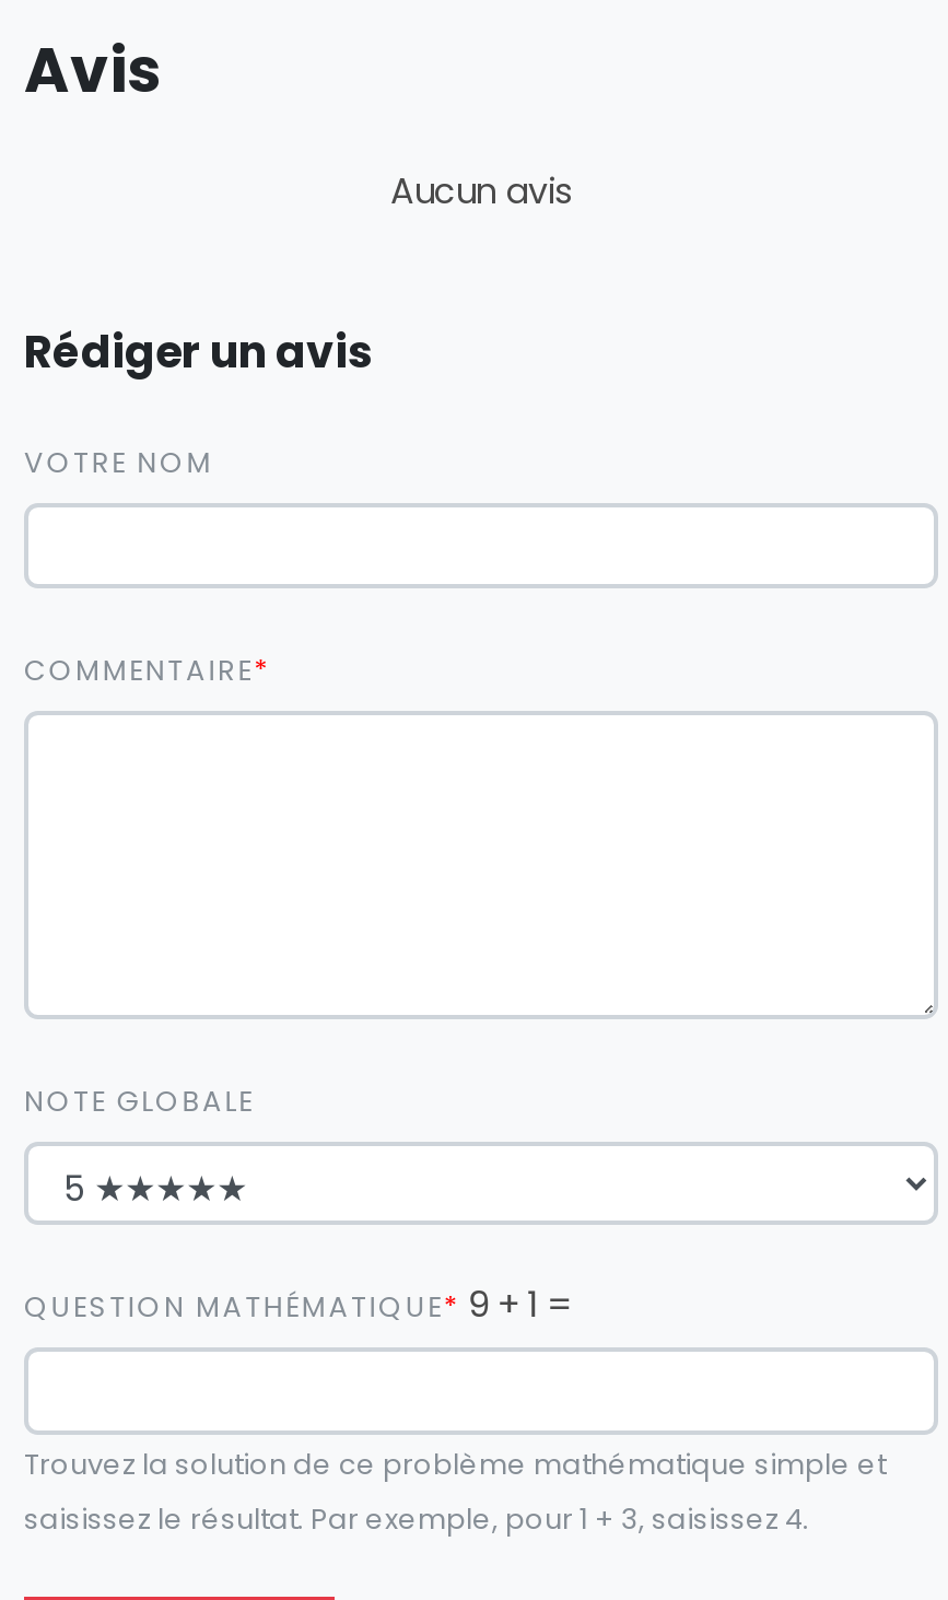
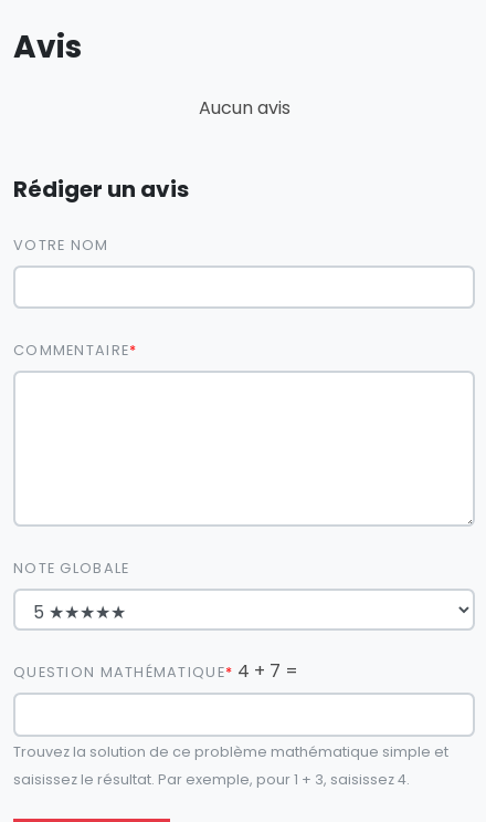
- QUESTION MATHÉMATIQUE 9 + 1 =
+ QUESTION MATHÉMATIQUE 4 + 7 =
